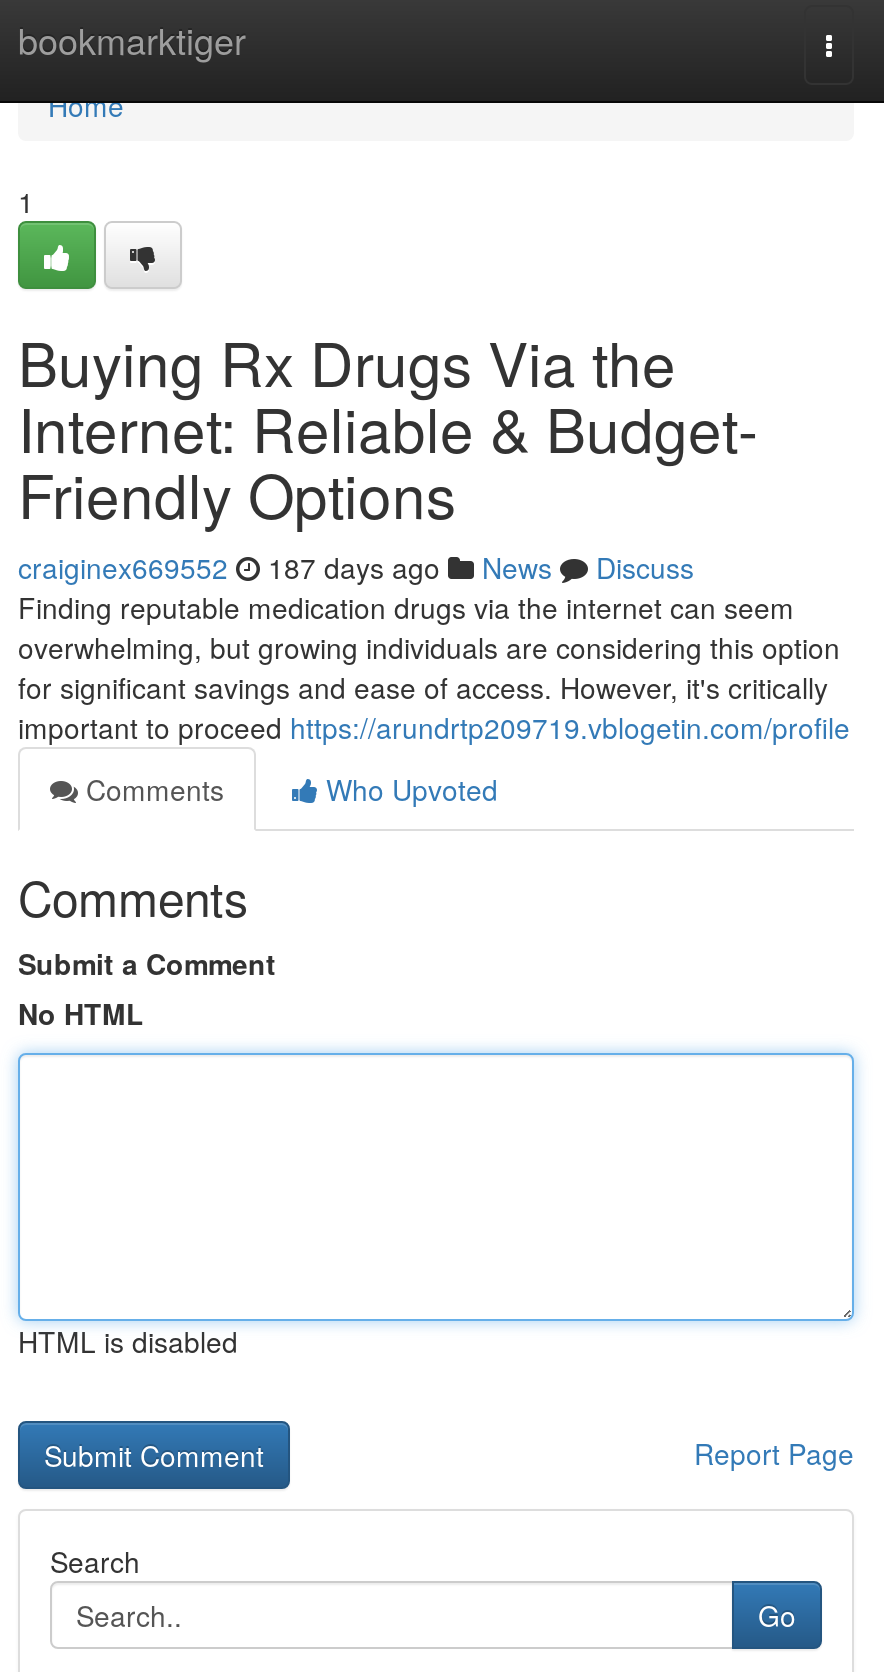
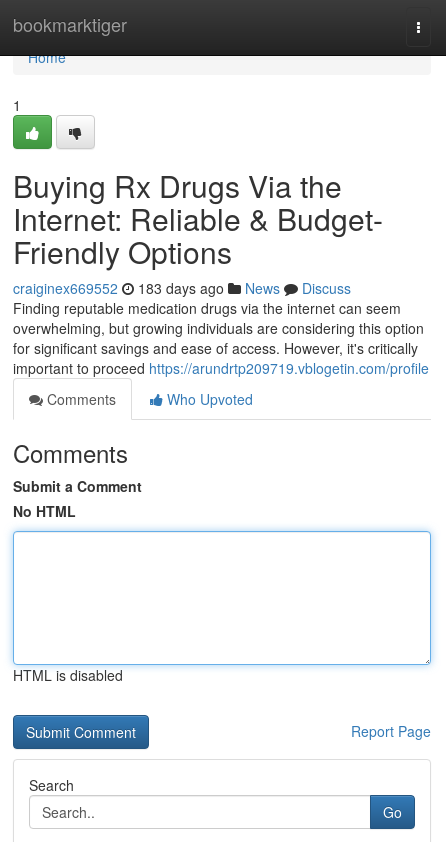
- craiginex669552 187 days ago News Discuss
+ craiginex669552 183 days ago News Discuss
